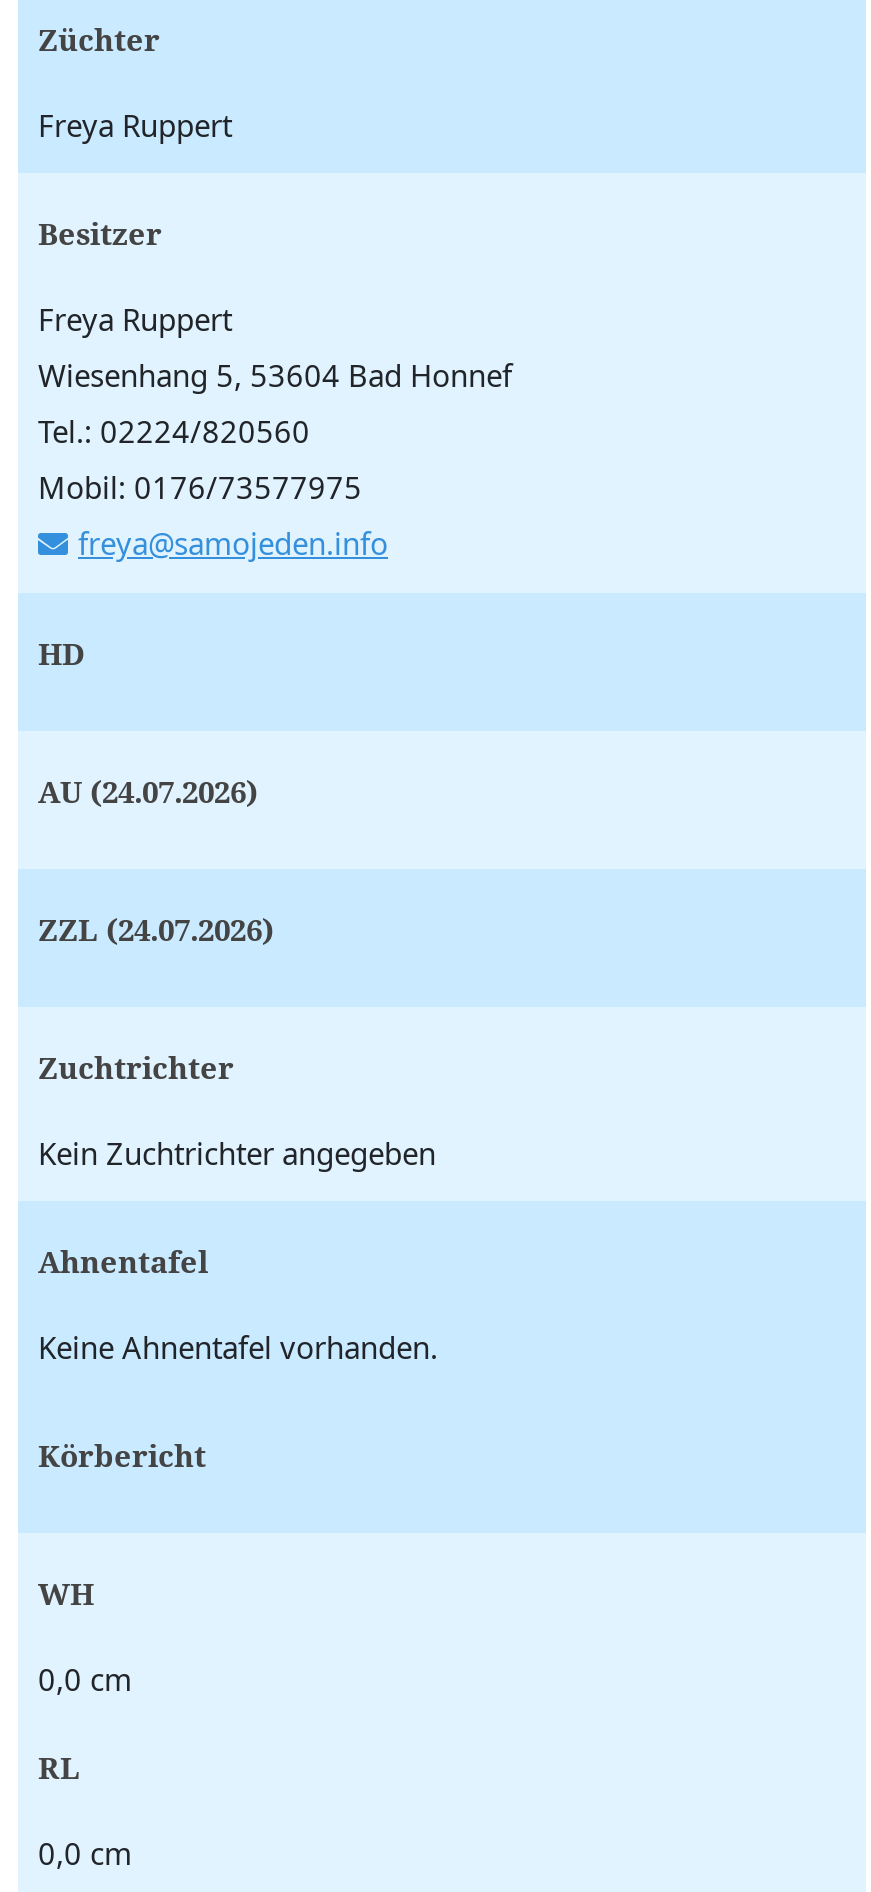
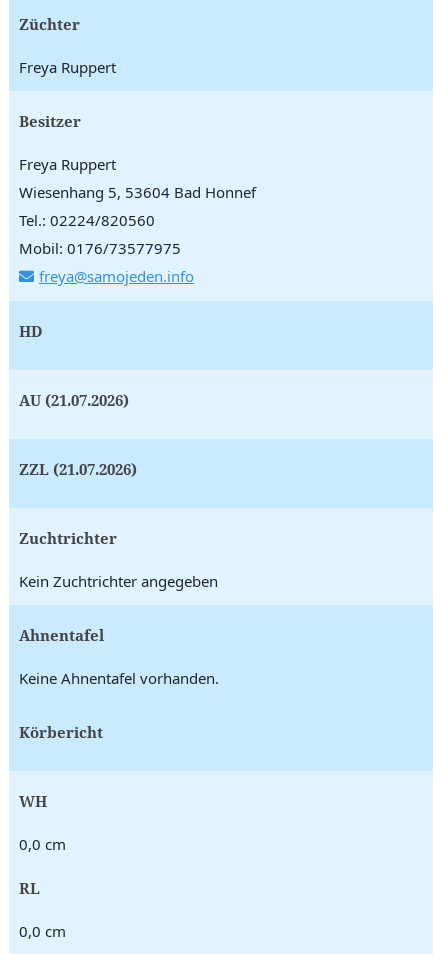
- AU (24.07.2026)
+ AU (21.07.2026)

- ZZL (24.07.2026)
+ ZZL (21.07.2026)
